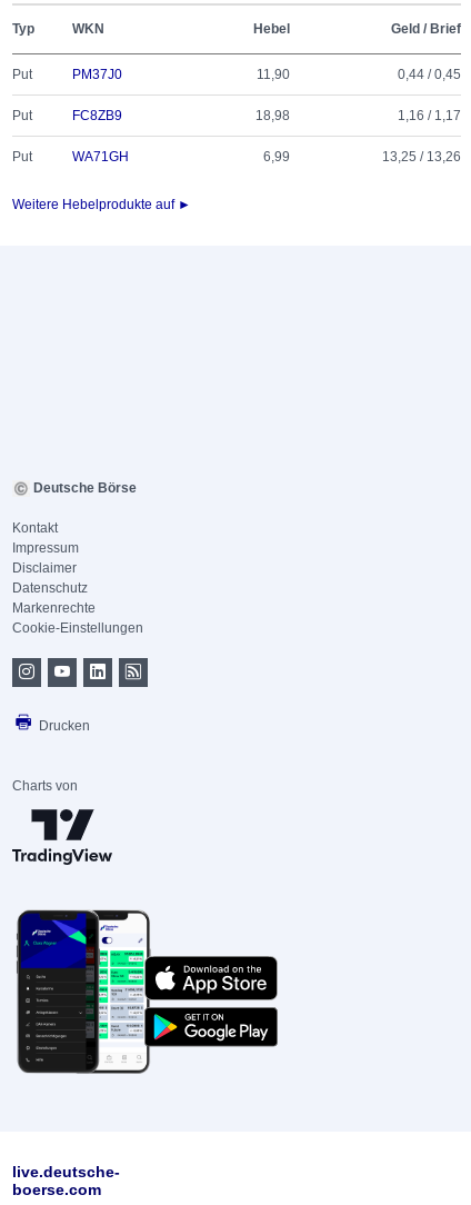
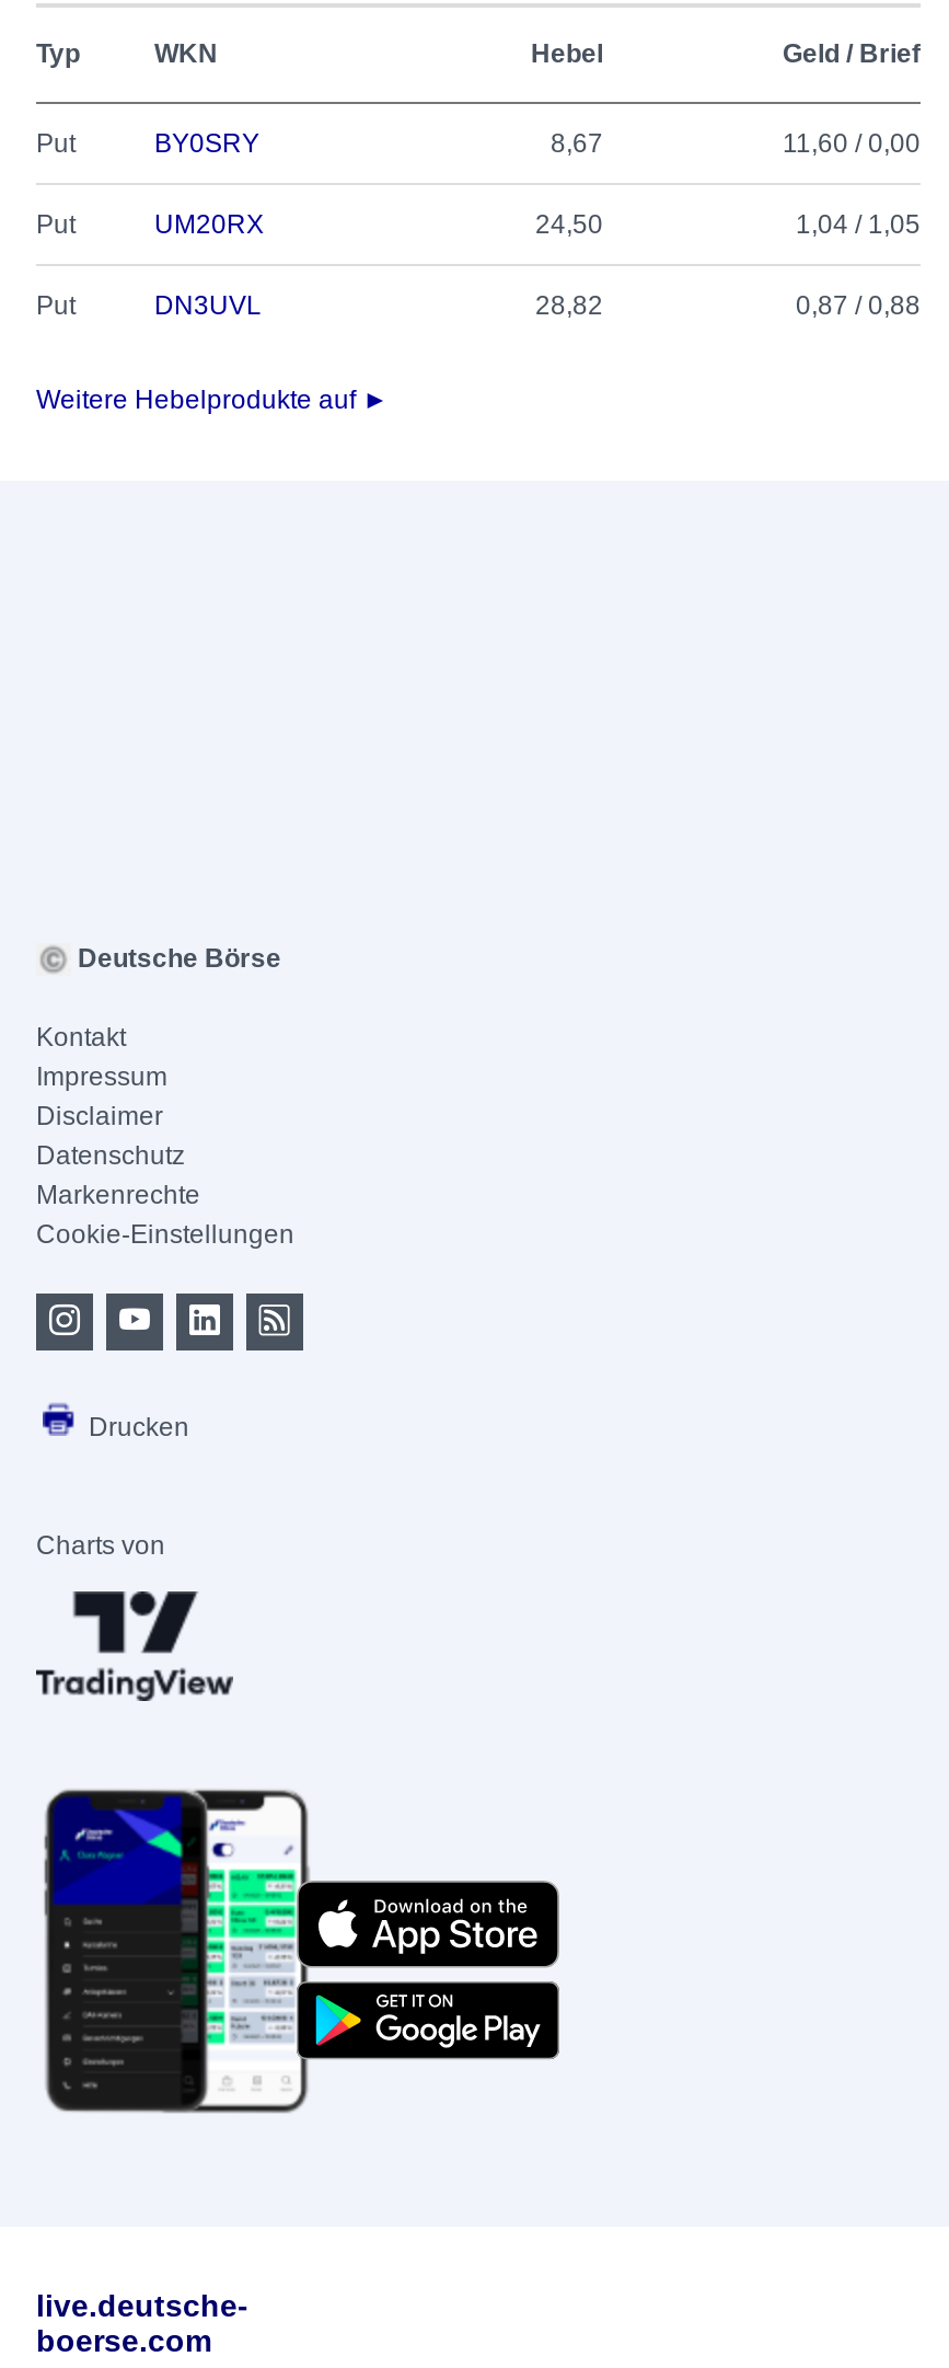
- PM37J0
- 11,90
- 0,44 / 0,45
+ BY0SRY
+ 8,67
+ 11,60 / 0,00

- FC8ZB9
- 18,98
- 1,16 / 1,17
+ UM20RX
+ 24,50
+ 1,04 / 1,05

- WA71GH
- 6,99
- 13,25 / 13,26
+ DN3UVL
+ 28,82
+ 0,87 / 0,88
